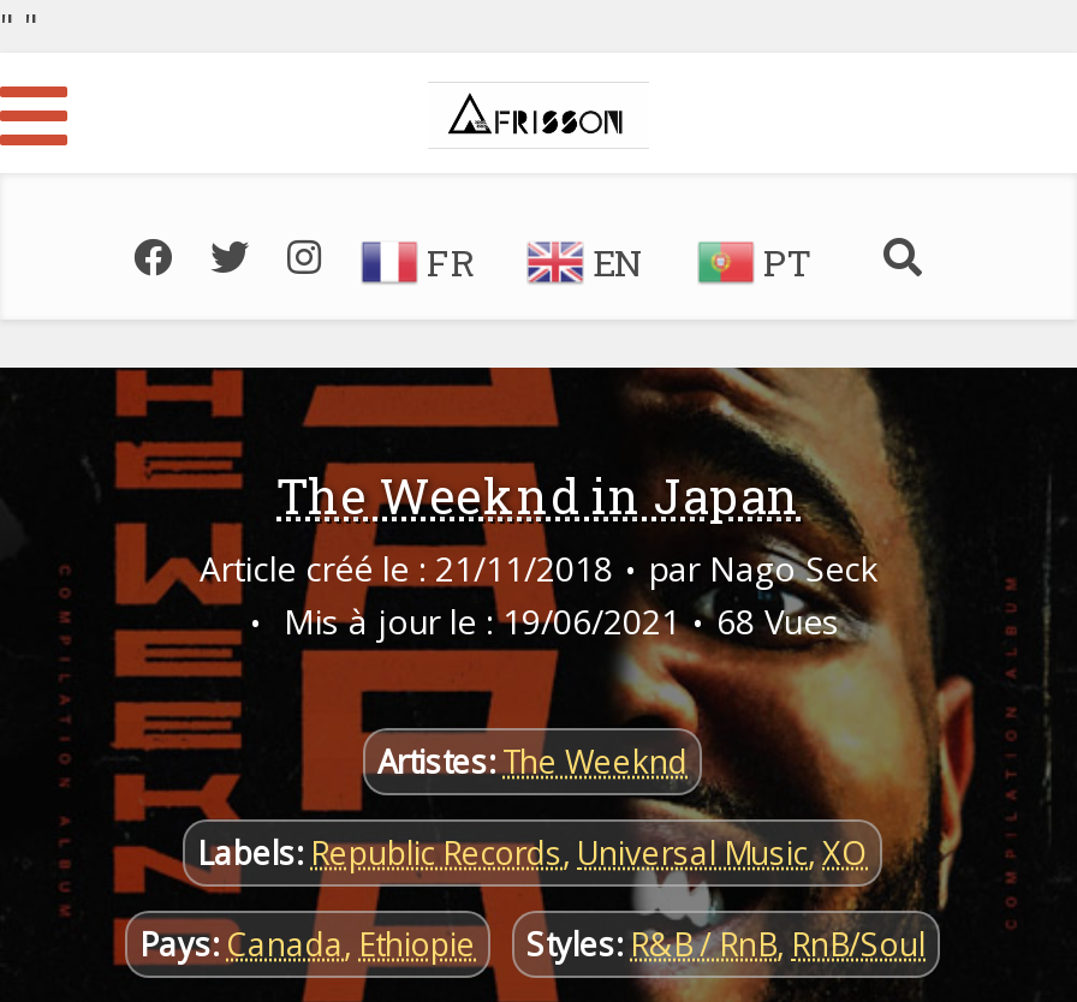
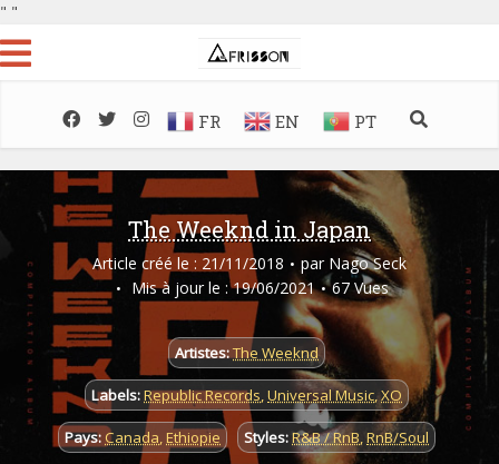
- Mis à jour le : 19/06/2021 68 Vues
+ Mis à jour le : 19/06/2021 67 Vues
